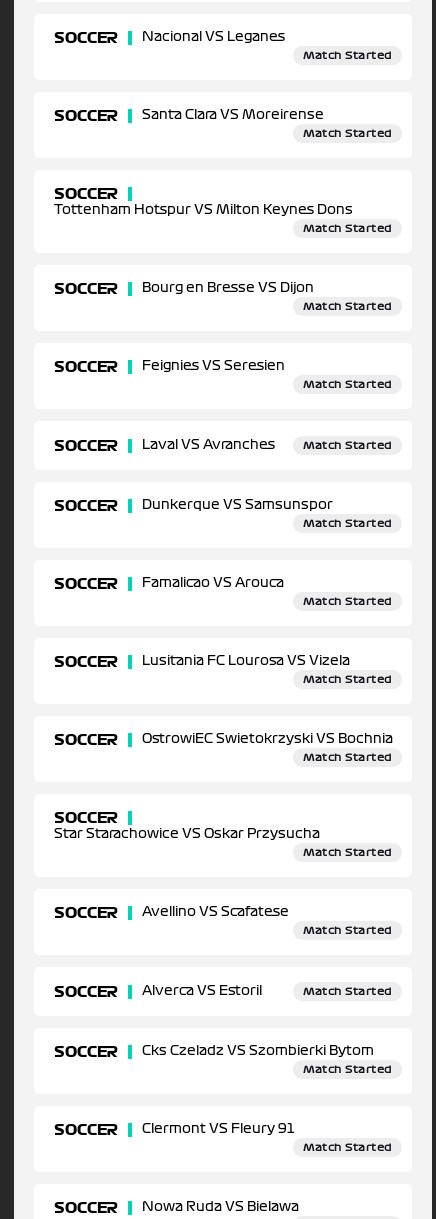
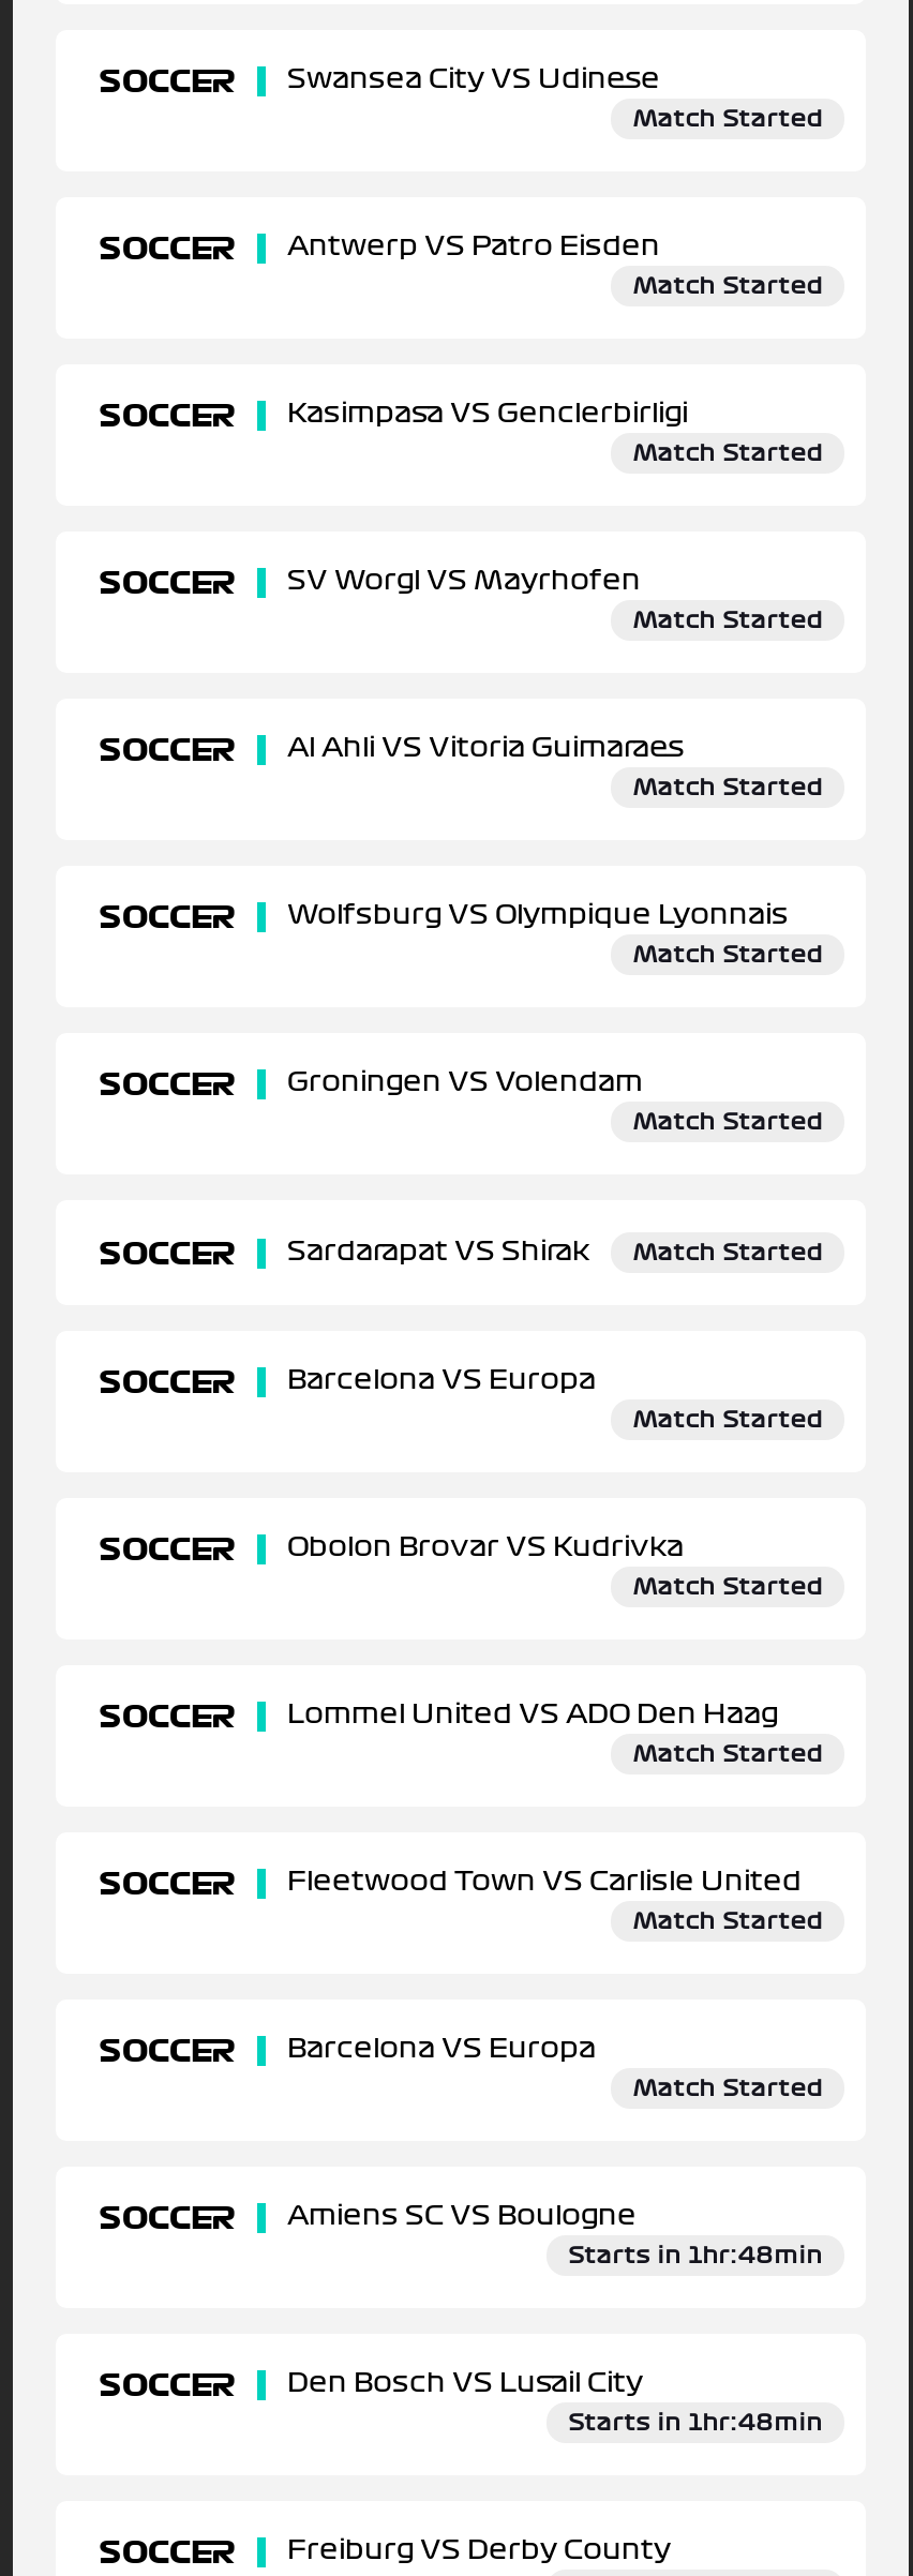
- Nacional VS Leganes
+ Swansea City VS Udinese

- Santa Clara VS Moreirense
+ Antwerp VS Patro Eisden

- Tottenham Hotspur VS Milton Keynes Dons
+ Kasimpasa VS Genclerbirligi

- Bourg en Bresse VS Dijon
+ SV Worgl VS Mayrhofen

- Feignies VS Seresien
+ Al Ahli VS Vitoria Guimaraes

- Laval VS Avranches
+ Wolfsburg VS Olympique Lyonnais

- Dunkerque VS Samsunspor
+ Groningen VS Volendam

- Famalicao VS Arouca
+ Sardarapat VS Shirak

- Lusitania FC Lourosa VS Vizela
+ Barcelona VS Europa

- OstrowiEC Swietokrzyski VS Bochnia
+ Obolon Brovar VS Kudrivka

- Star Starachowice VS Oskar Przysucha
+ Lommel United VS ADO Den Haag

moved up: Match Started | SOCCER | Match Started | SOCCER

- Avellino VS Scafatese
+ Fleetwood Town VS Carlisle United

- Alverca VS Estoril
+ Barcelona VS Europa

- Cks Czeladz VS Szombierki Bytom
+ Amiens SC VS Boulogne

- Match Started
+ Starts in 1hr:48min

- Clermont VS Fleury 91
+ Den Bosch VS Lusail City

- Match Started
+ Starts in 1hr:48min

- Nowa Ruda VS Bielawa
+ Freiburg VS Derby County
